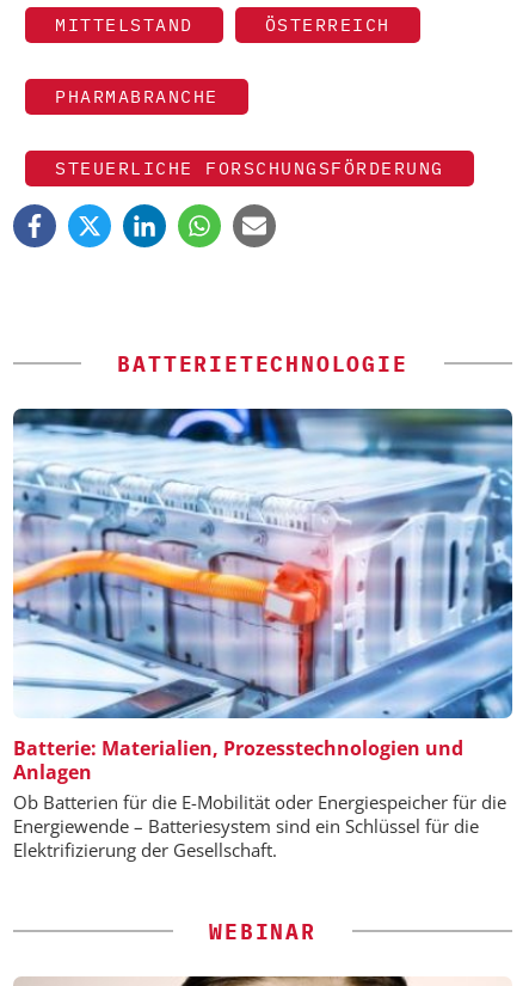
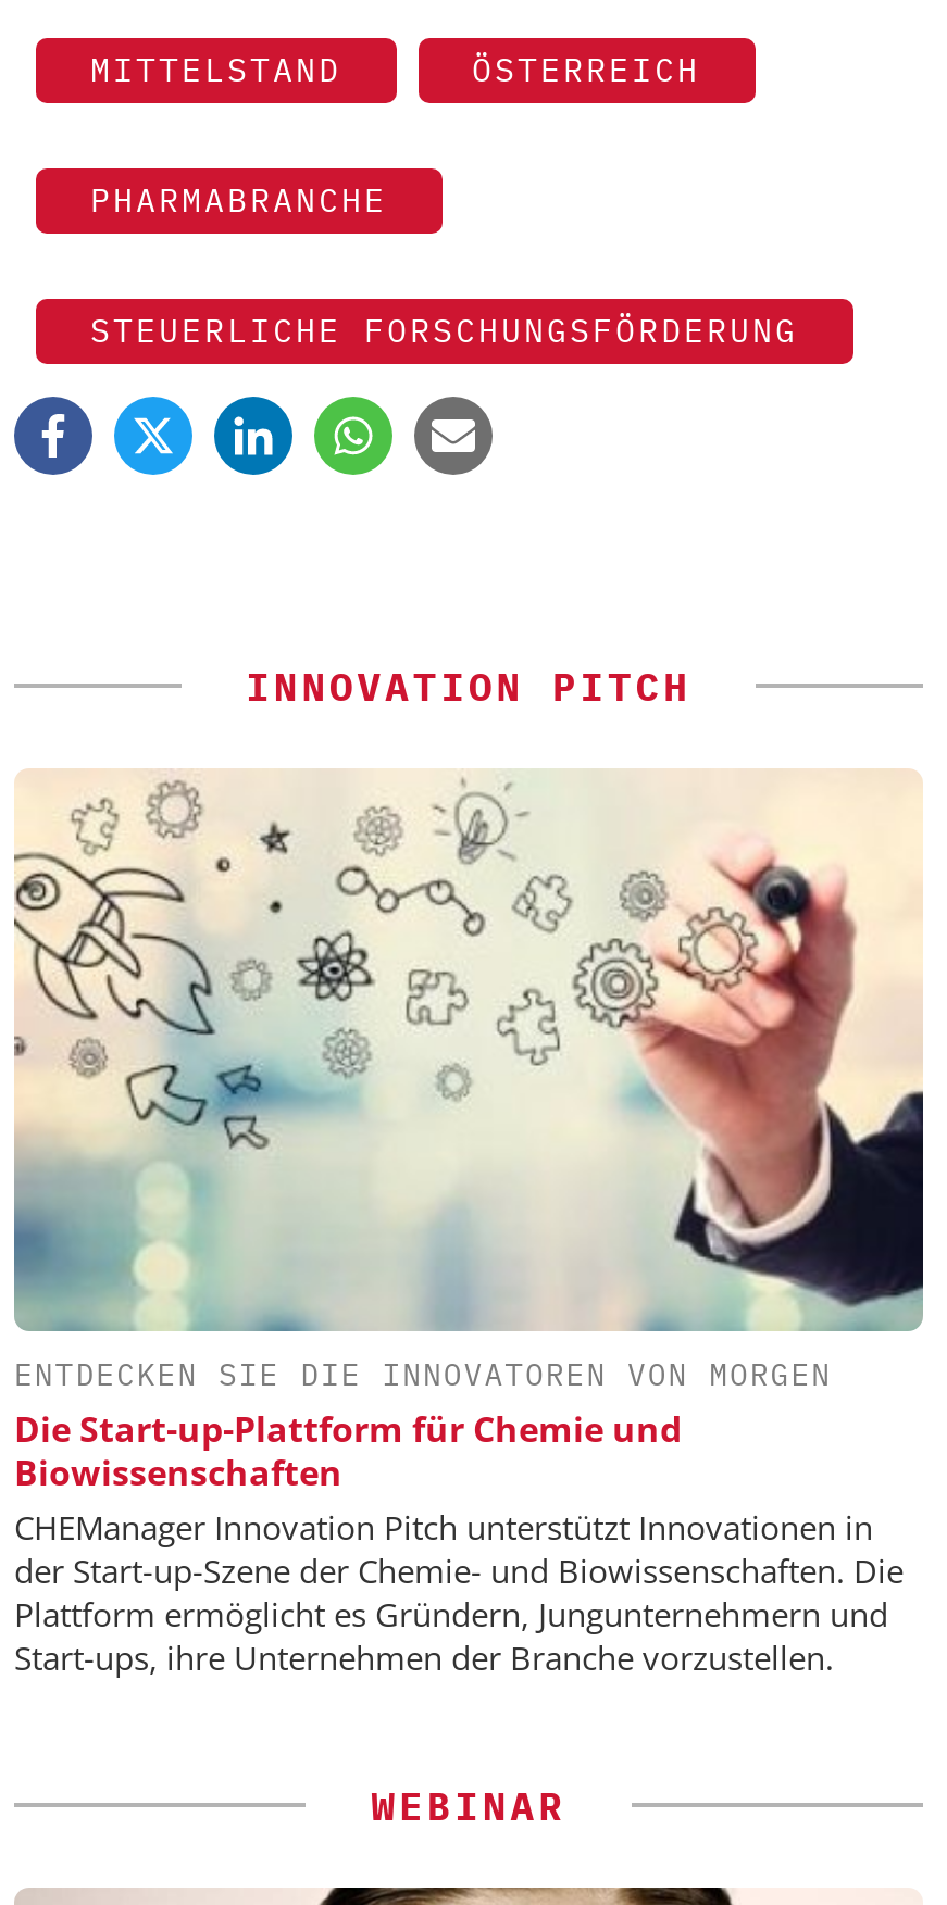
- BATTERIETECHNOLOGIE
+ INNOVATION PITCH

- [image]
- Batterie: Materialien, Prozesstechnologien und
- Anlagen
- Ob Batterien für die E-Mobilität oder Energiespeicher für die
- Energiewende – Batteriesystem sind ein Schlüssel für die
- Elektrifizierung der Gesellschaft.
+ [image]
+ ENTDECKEN SIE DIE INNOVATOREN VON MORGEN
+ Die Start-up-Plattform für Chemie und
+ Biowissenschaften
+ CHEManager Innovation Pitch unterstützt Innovationen in
+ der Start-up-Szene der Chemie- und Biowissenschaften. Die
+ Plattform ermöglicht es Gründern, Jungunternehmern und
+ Start-ups, ihre Unternehmen der Branche vorzustellen.
